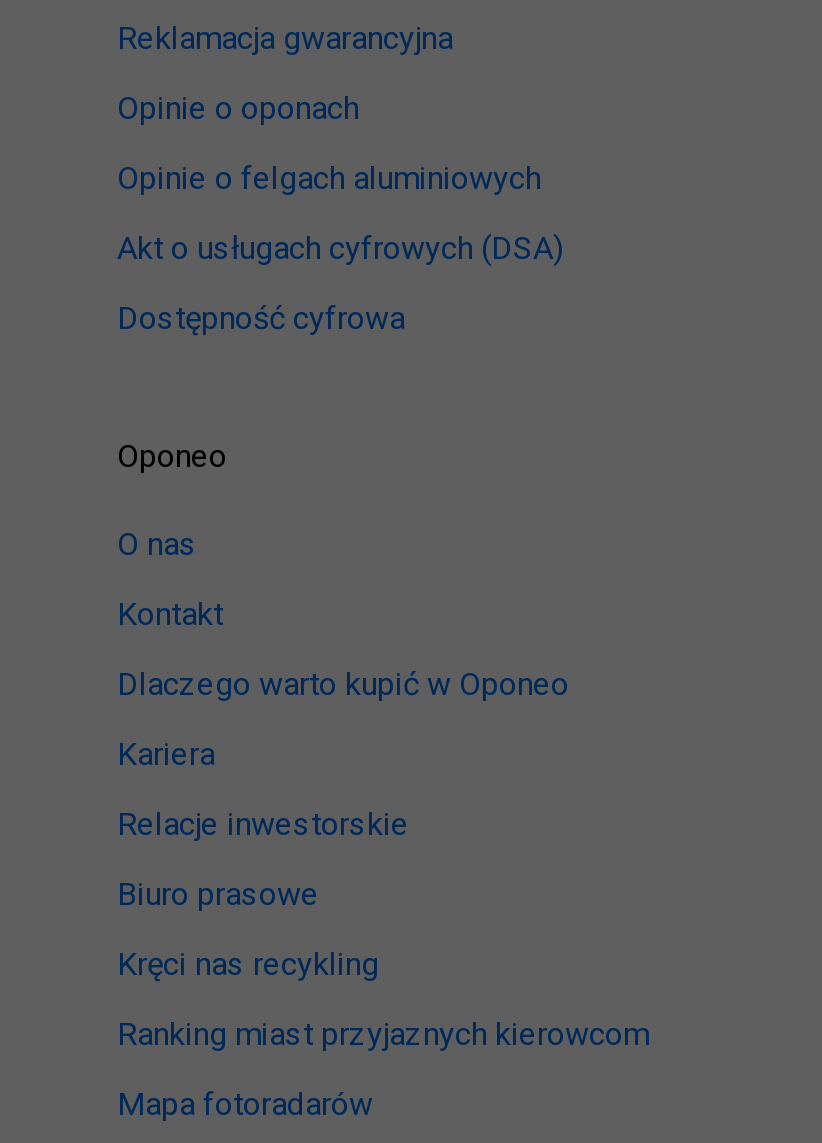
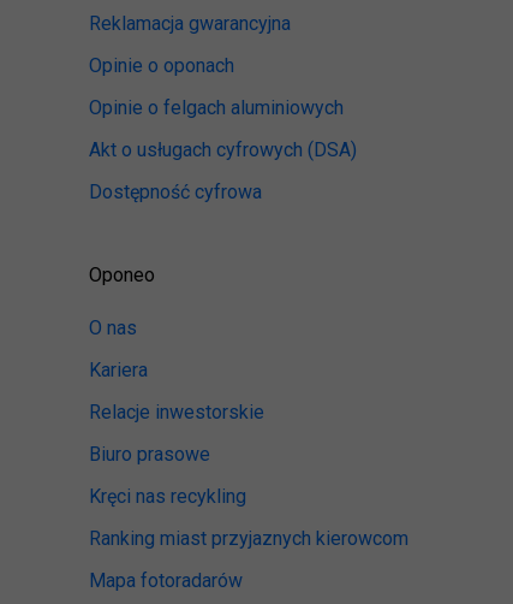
- Kontakt
- Dlaczego warto kupić w Oponeo
